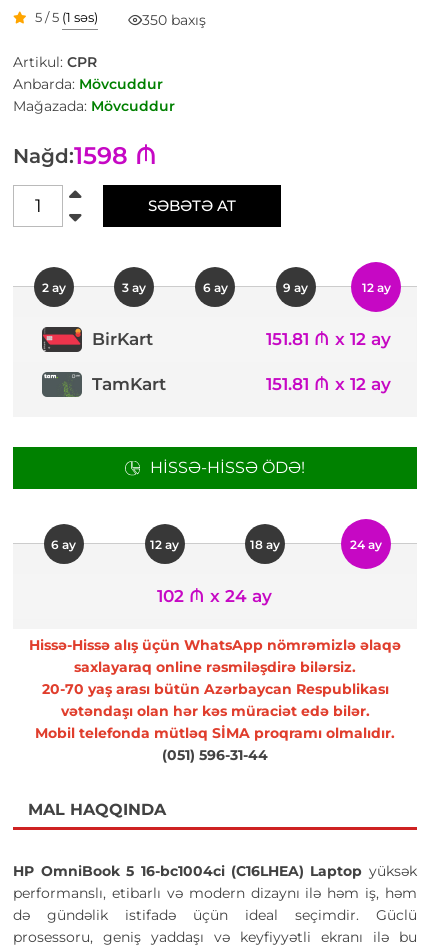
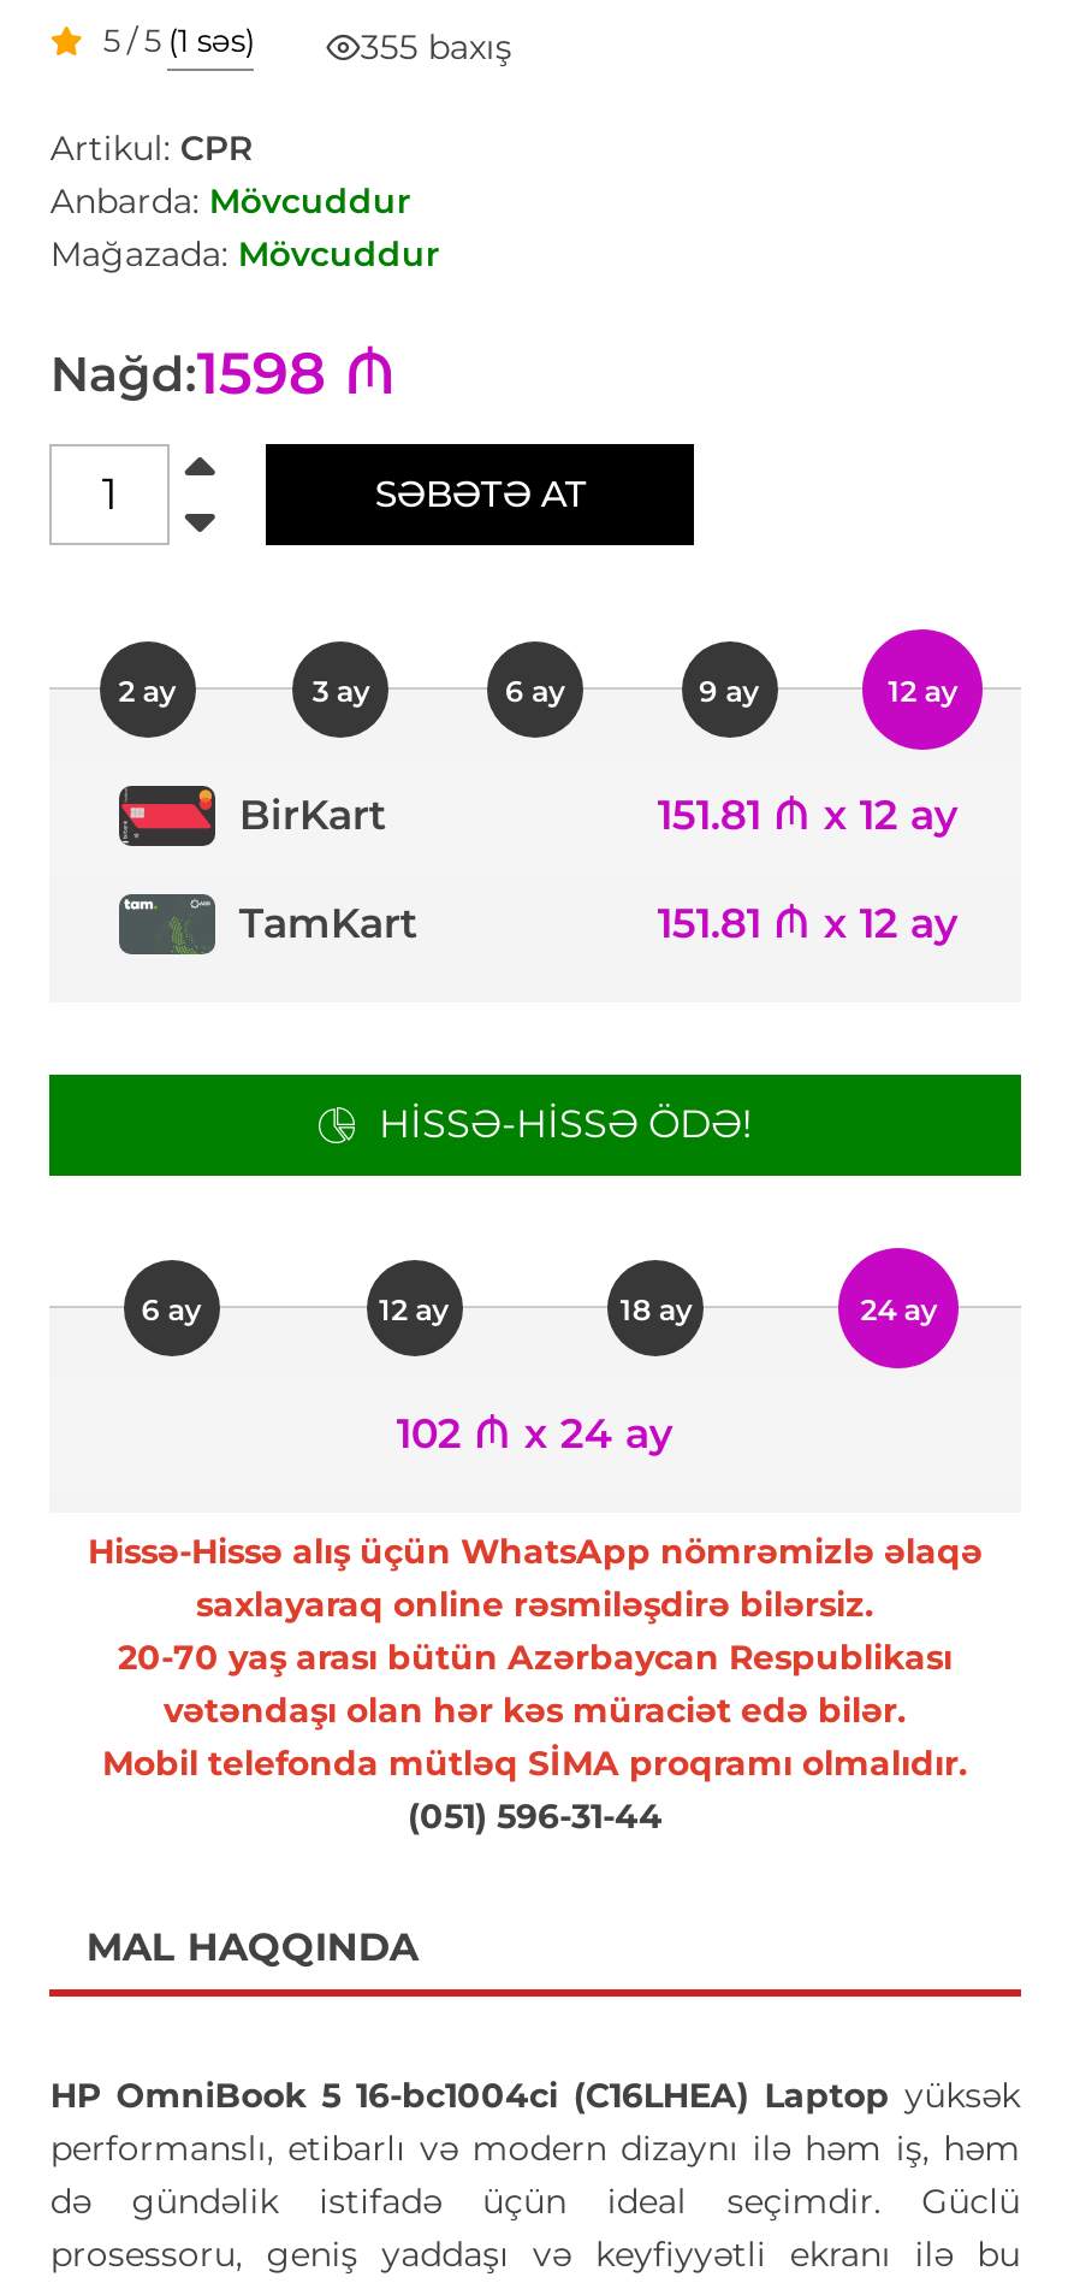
- 350 baxış
+ 355 baxış
